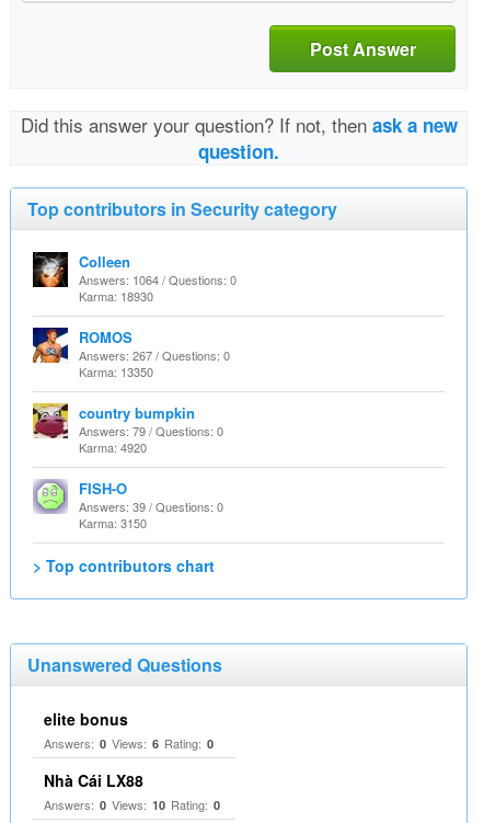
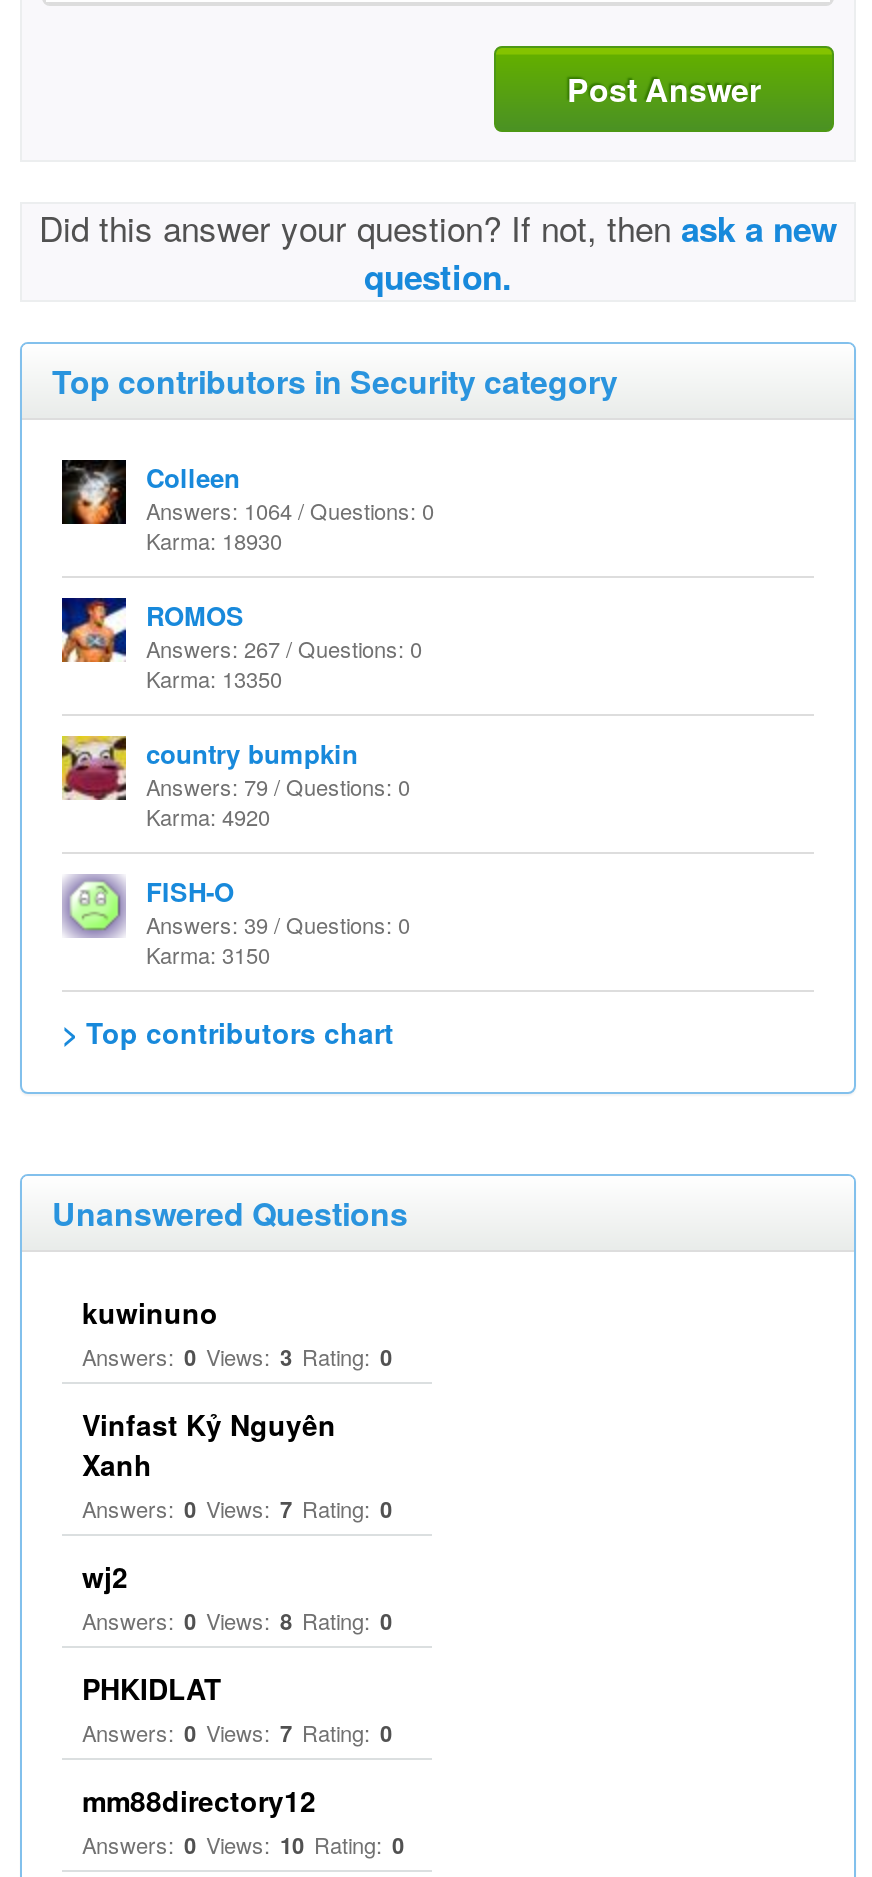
- elite bonus
- Answers: 0 Views: 6 Rating: 0
- Nhà Cái LX88
+ kuwinuno
+ Answers: 0 Views: 3 Rating: 0
+ Vinfast Kỷ Nguyên
+ Xanh
+ Answers: 0 Views: 7 Rating: 0
+ wj2
+ Answers: 0 Views: 8 Rating: 0
+ PHKIDLAT
+ Answers: 0 Views: 7 Rating: 0
+ mm88directory12
